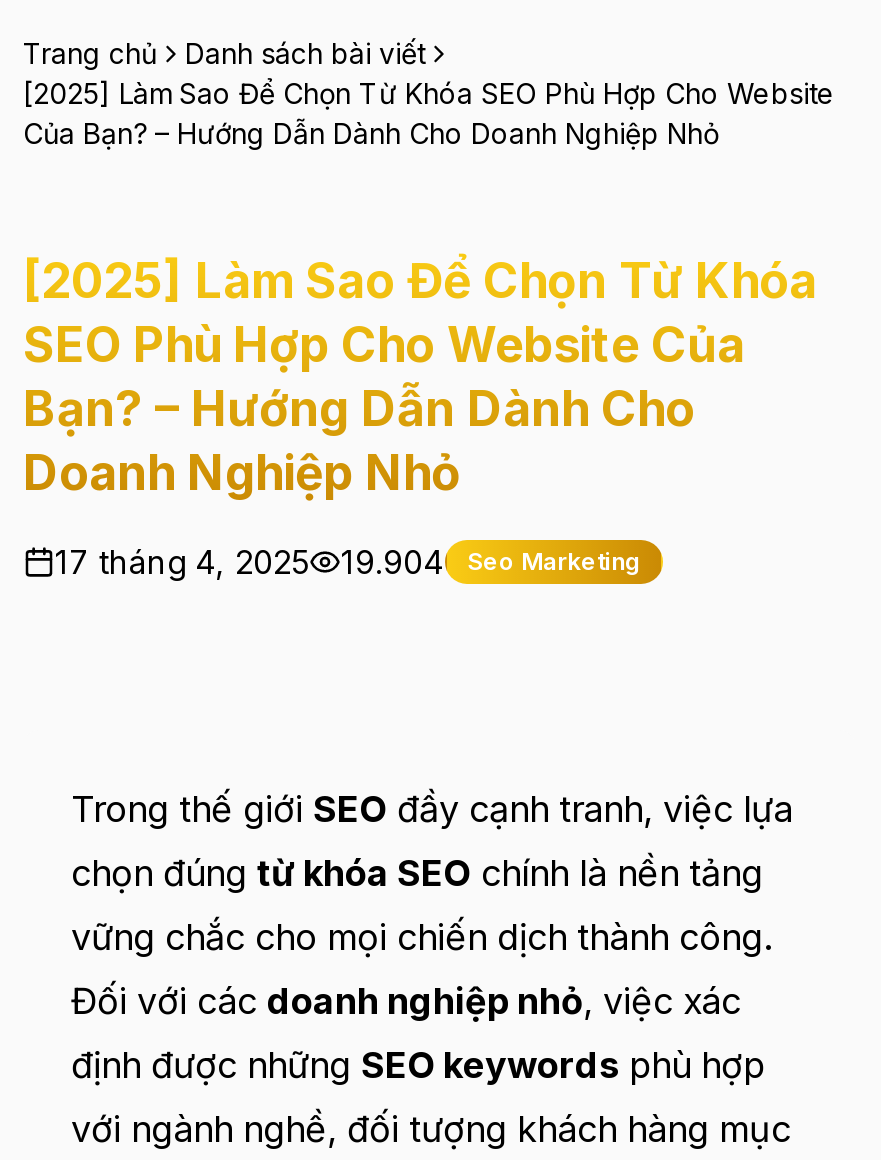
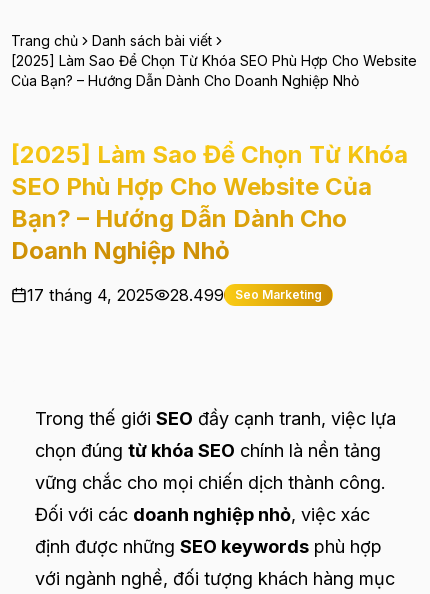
- 17 tháng 4, 2025 19.904 Seo Marketing
+ 17 tháng 4, 2025 28.499 Seo Marketing
